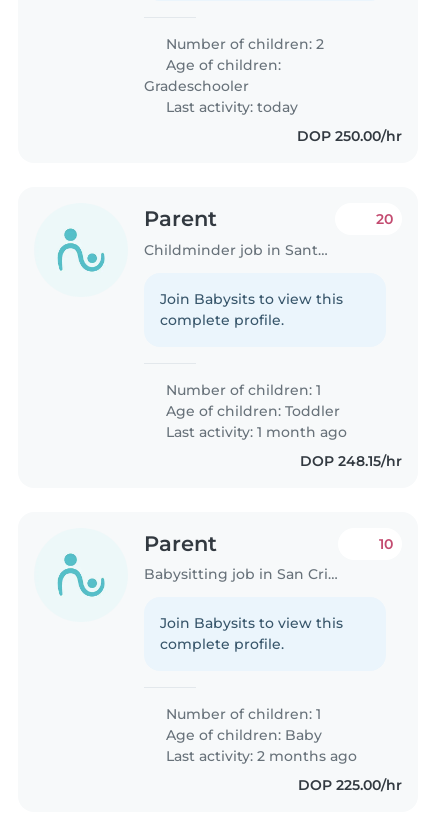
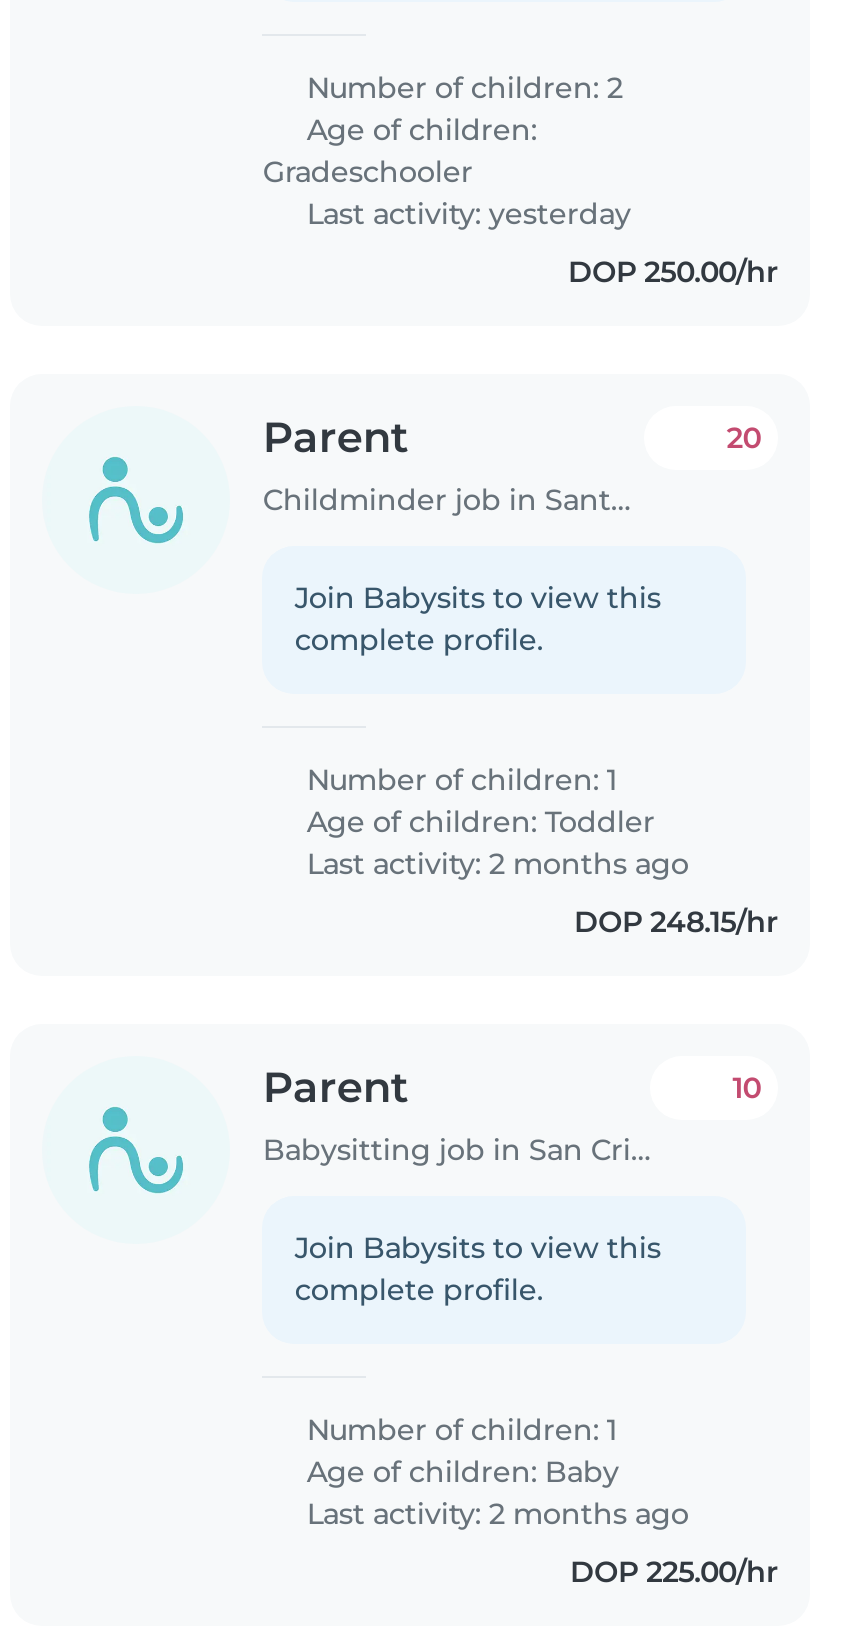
- Last activity: today
+ Last activity: yesterday

- Last activity: 1 month ago
+ Last activity: 2 months ago
